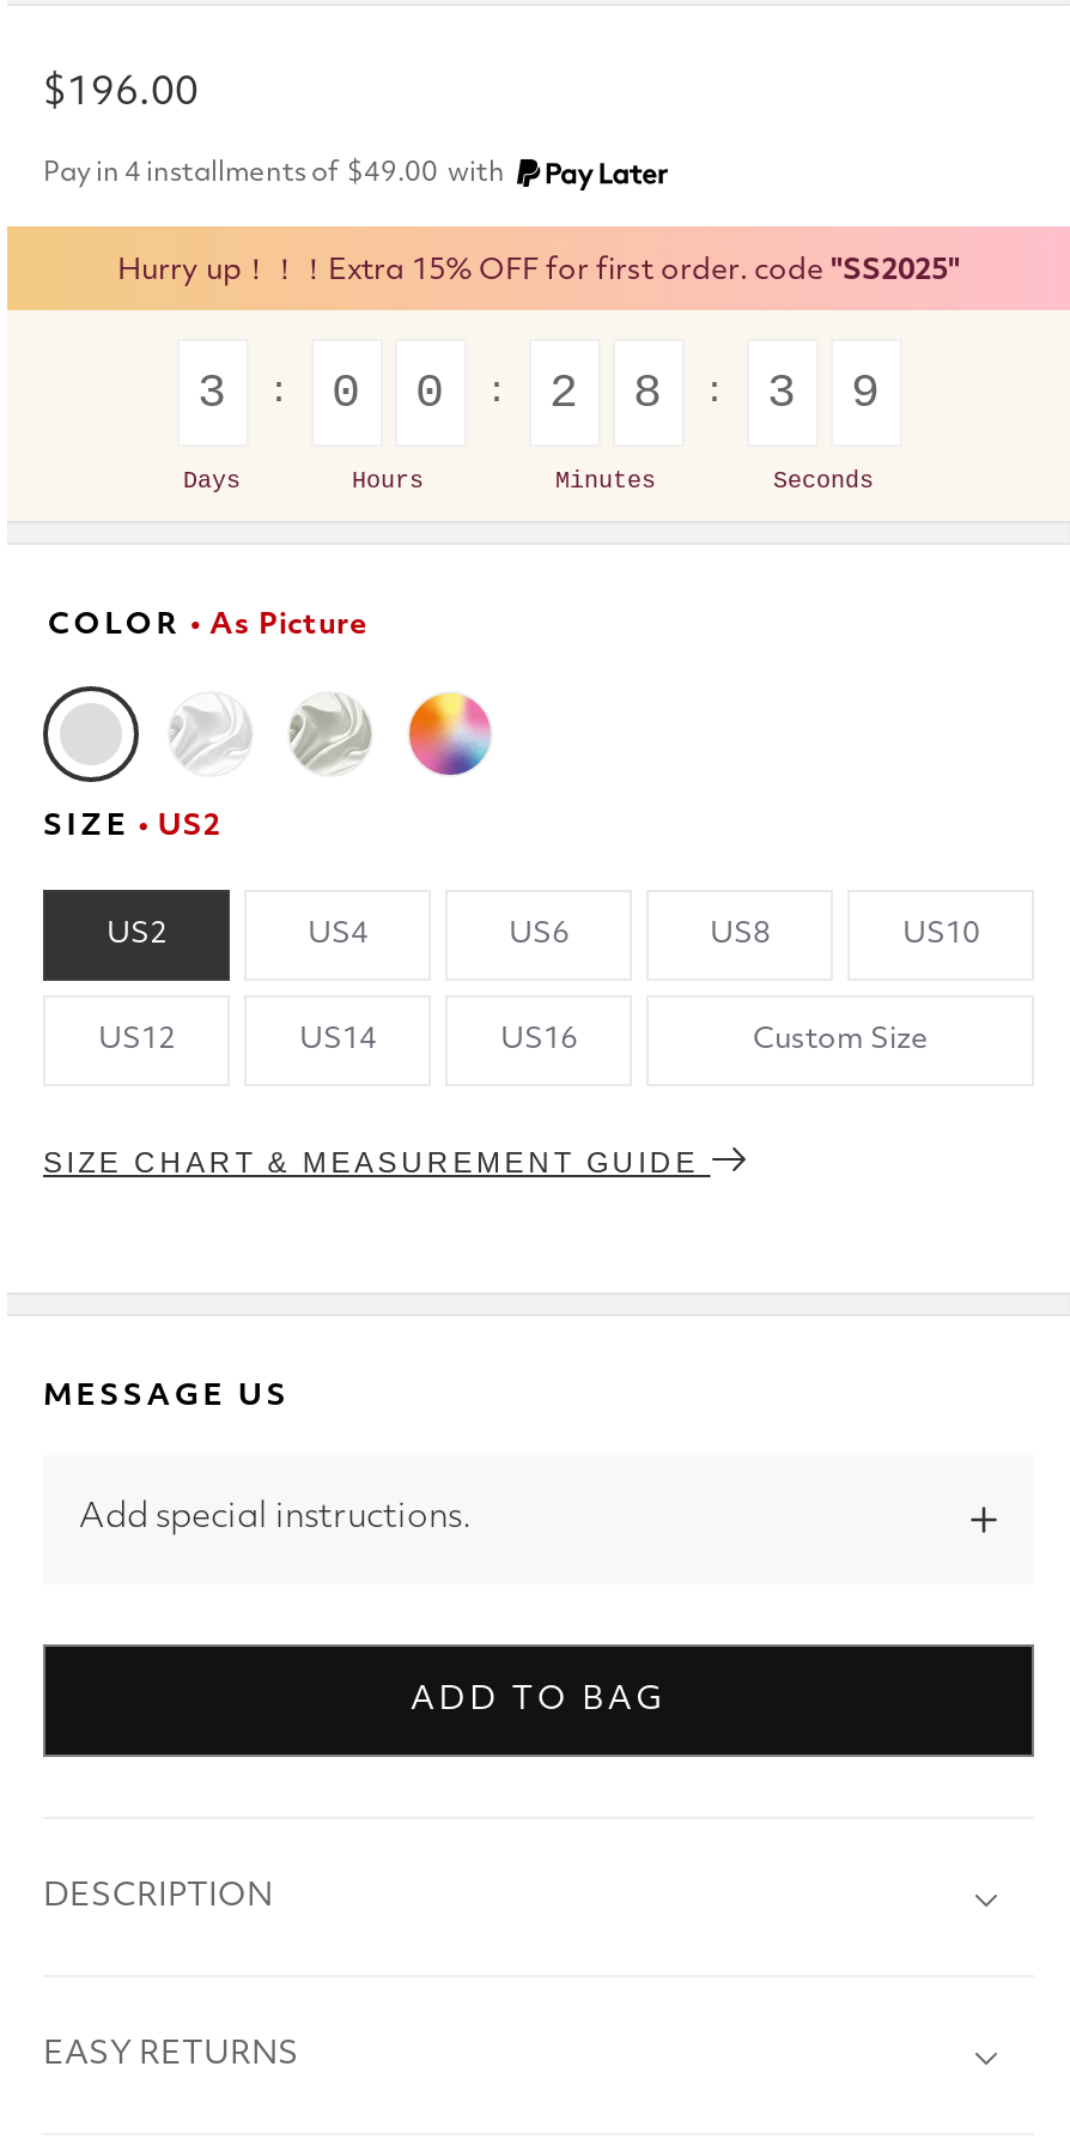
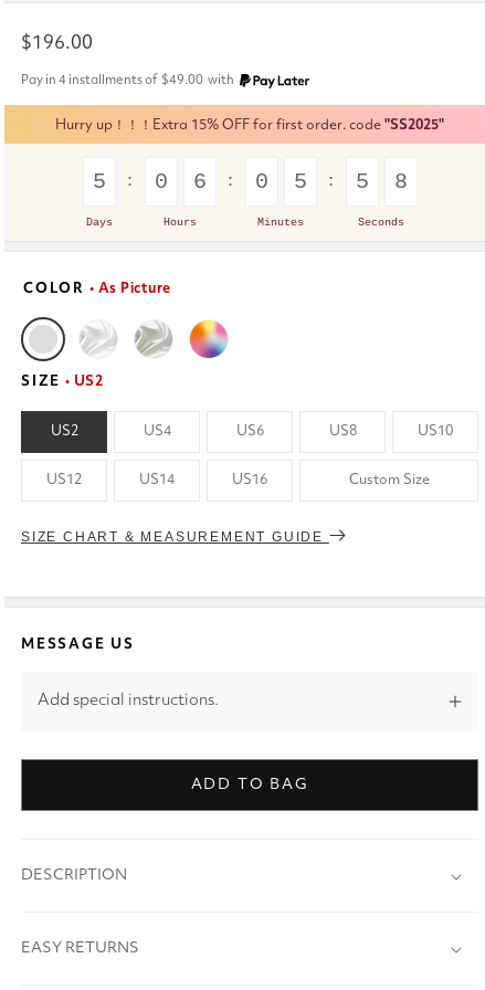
- 3
+ 5

- 0
+ 6

- 2
+ 0

- 8
+ 5

- 3
+ 5
